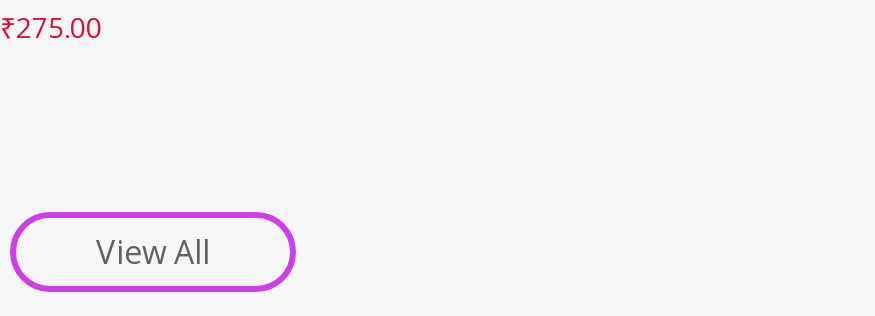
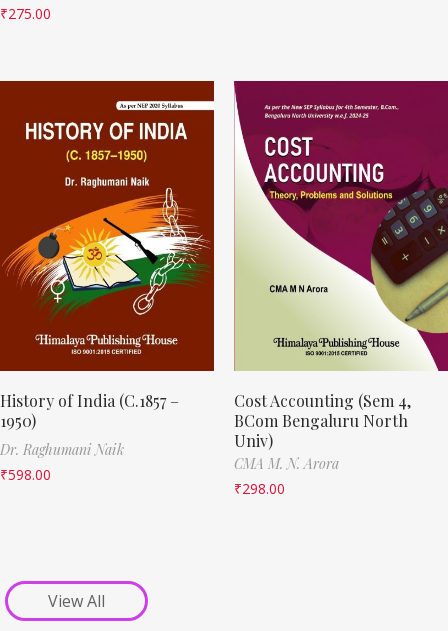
+ [image]
+ History of India (C.1857 –
+ 1950)
+ Dr. Raghumani Naik
+ ₹598.00

+ [image]
+ Cost Accounting (Sem 4,
+ BCom Bengaluru North
+ Univ)
+ CMA M. N. Arora
+ ₹298.00
